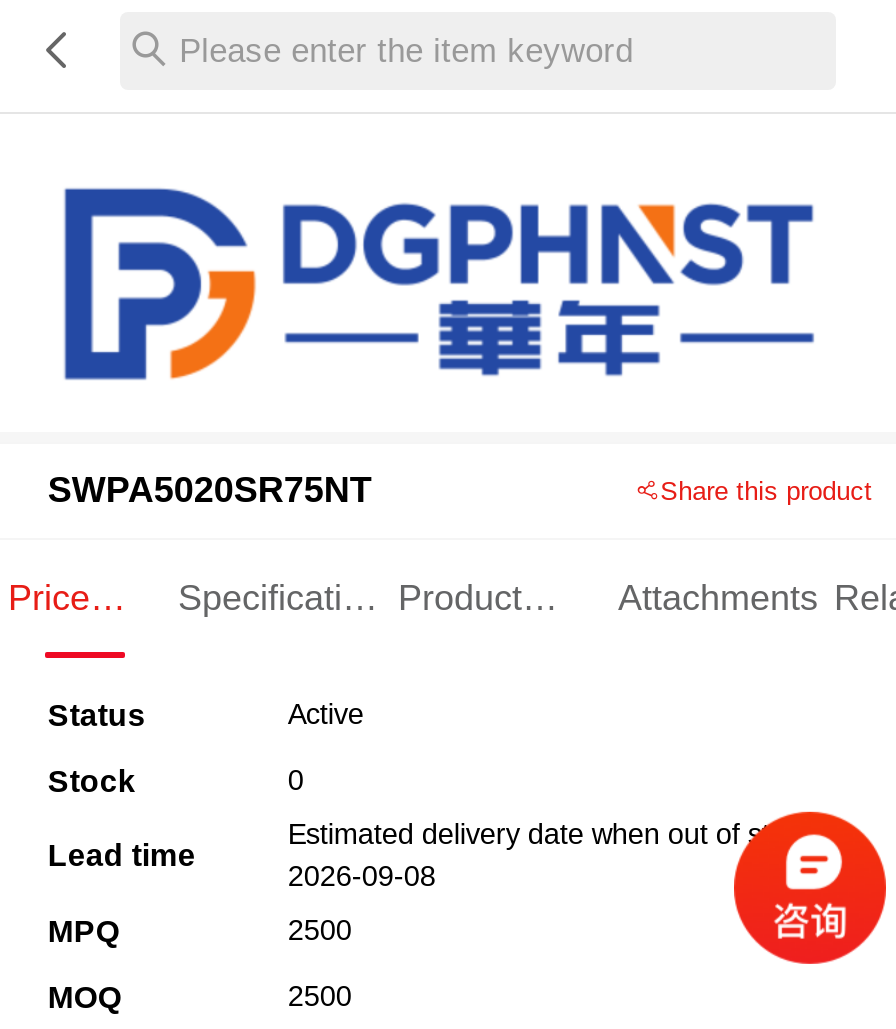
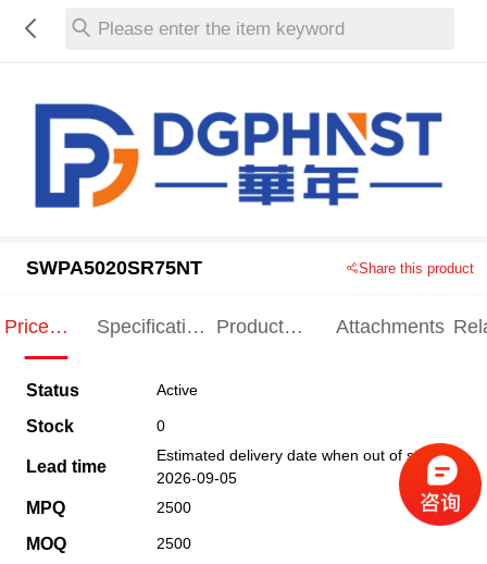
- 2026-09-08
+ 2026-09-05
